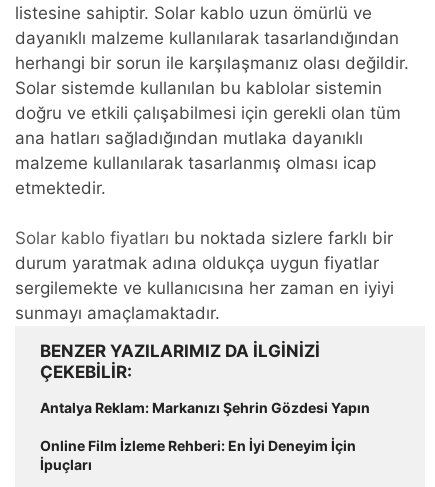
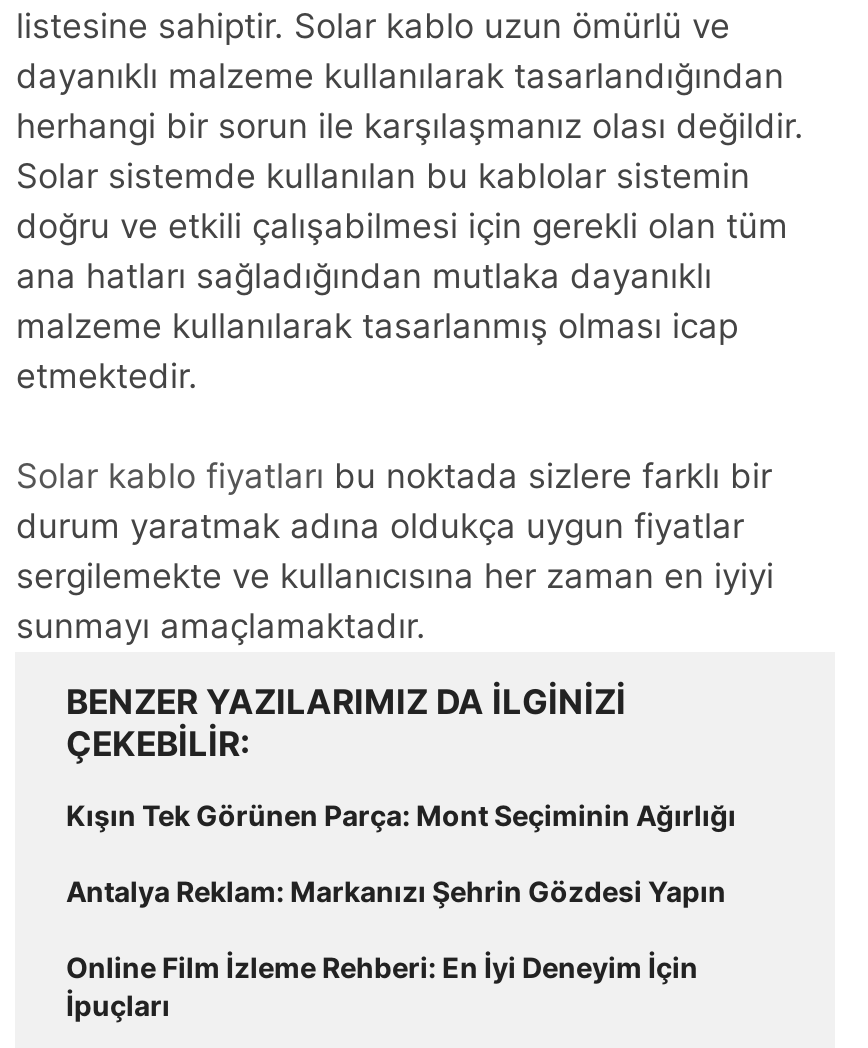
+ Kışın Tek Görünen Parça: Mont Seçiminin Ağırlığı
